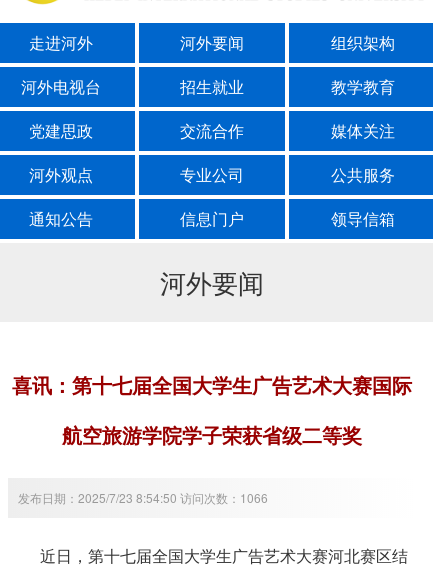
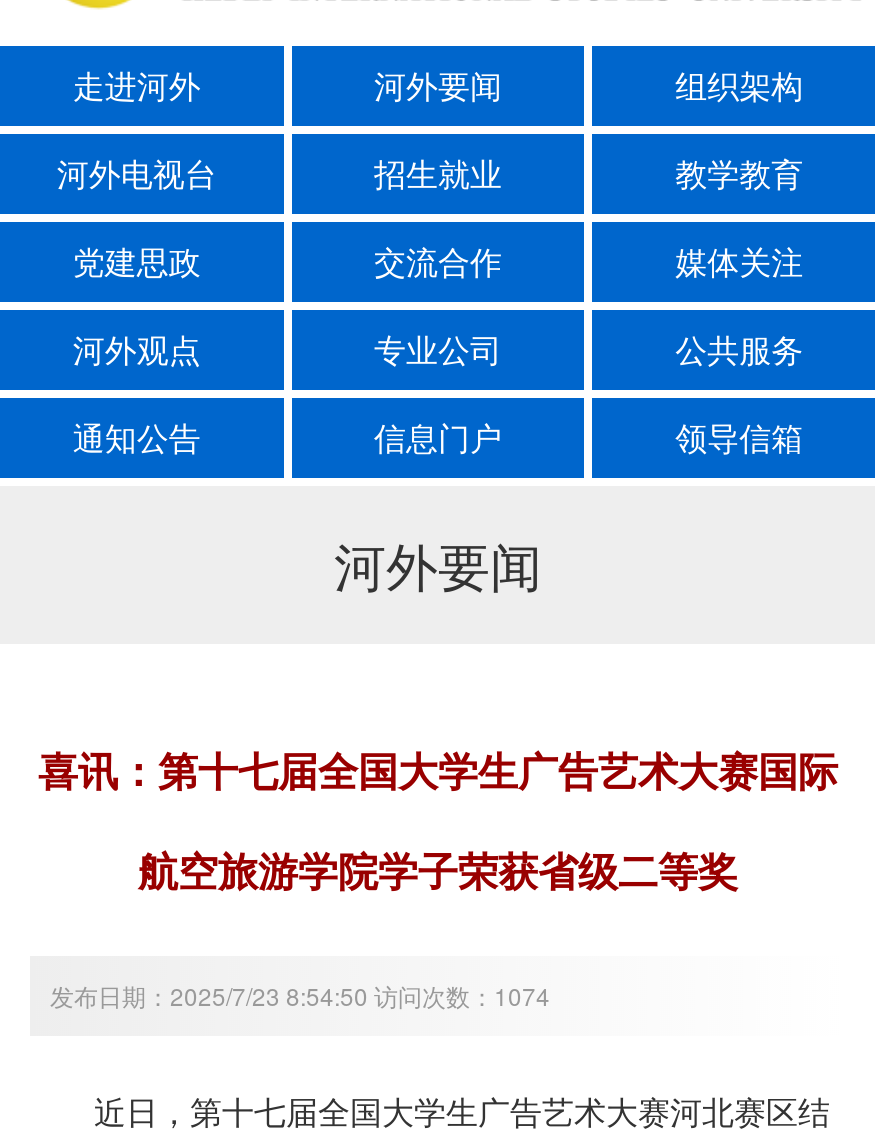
- 发布日期：2025/7/23 8:54:50 访问次数：1066
+ 发布日期：2025/7/23 8:54:50 访问次数：1074
